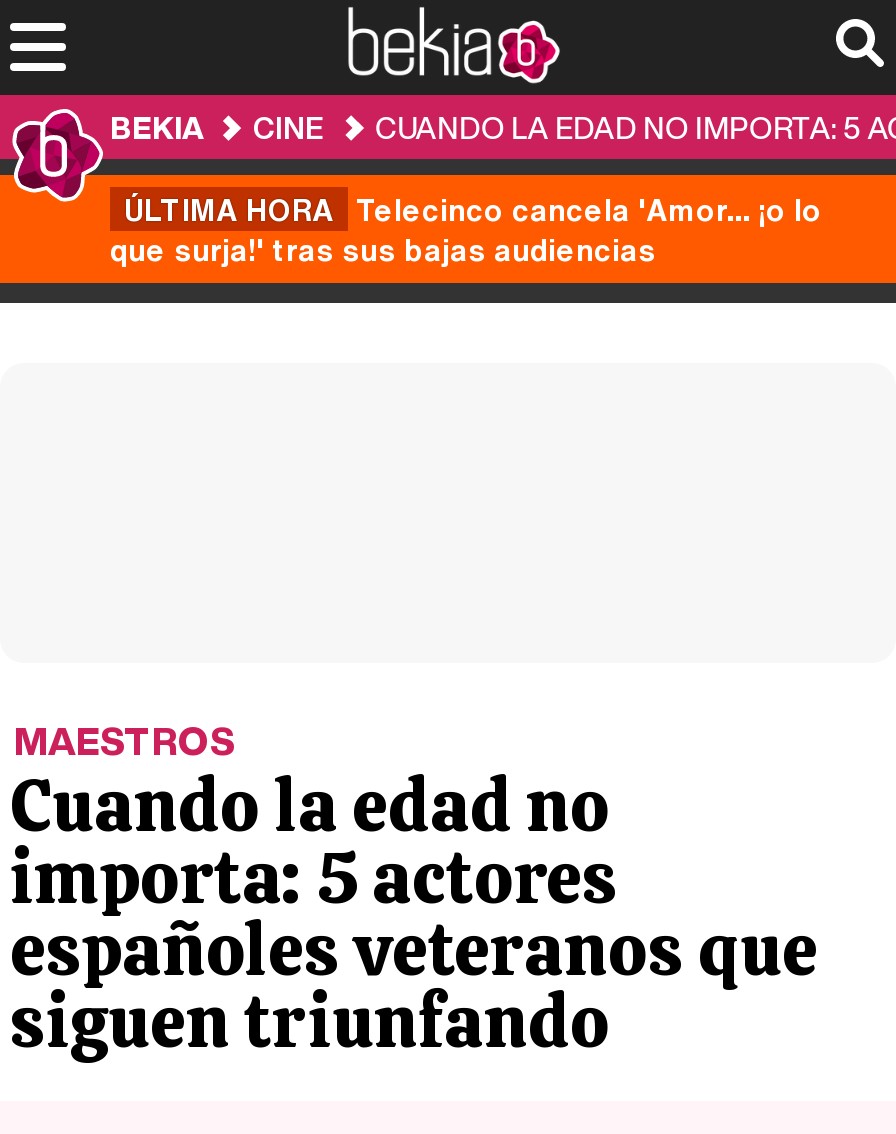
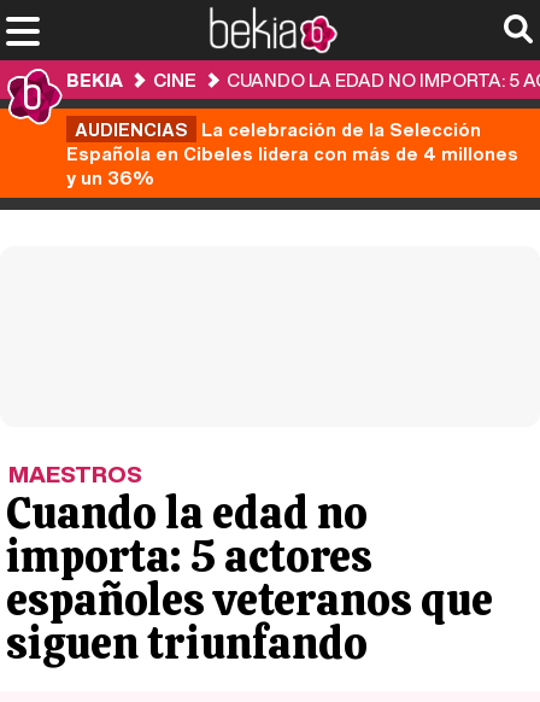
- ÚLTIMA HORA Telecinco cancela 'Amor... ¡o lo
- que surja!' tras sus bajas audiencias
+ AUDIENCIAS La celebración de la Selección
+ Española en Cibeles lidera con más de 4 millones
+ y un 36%
